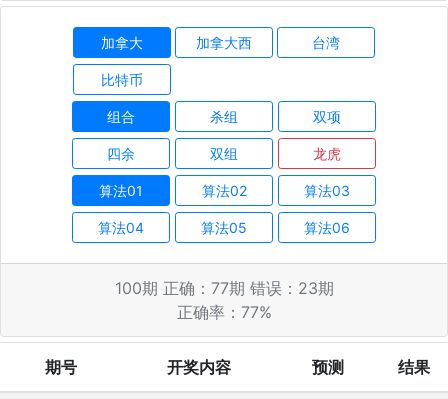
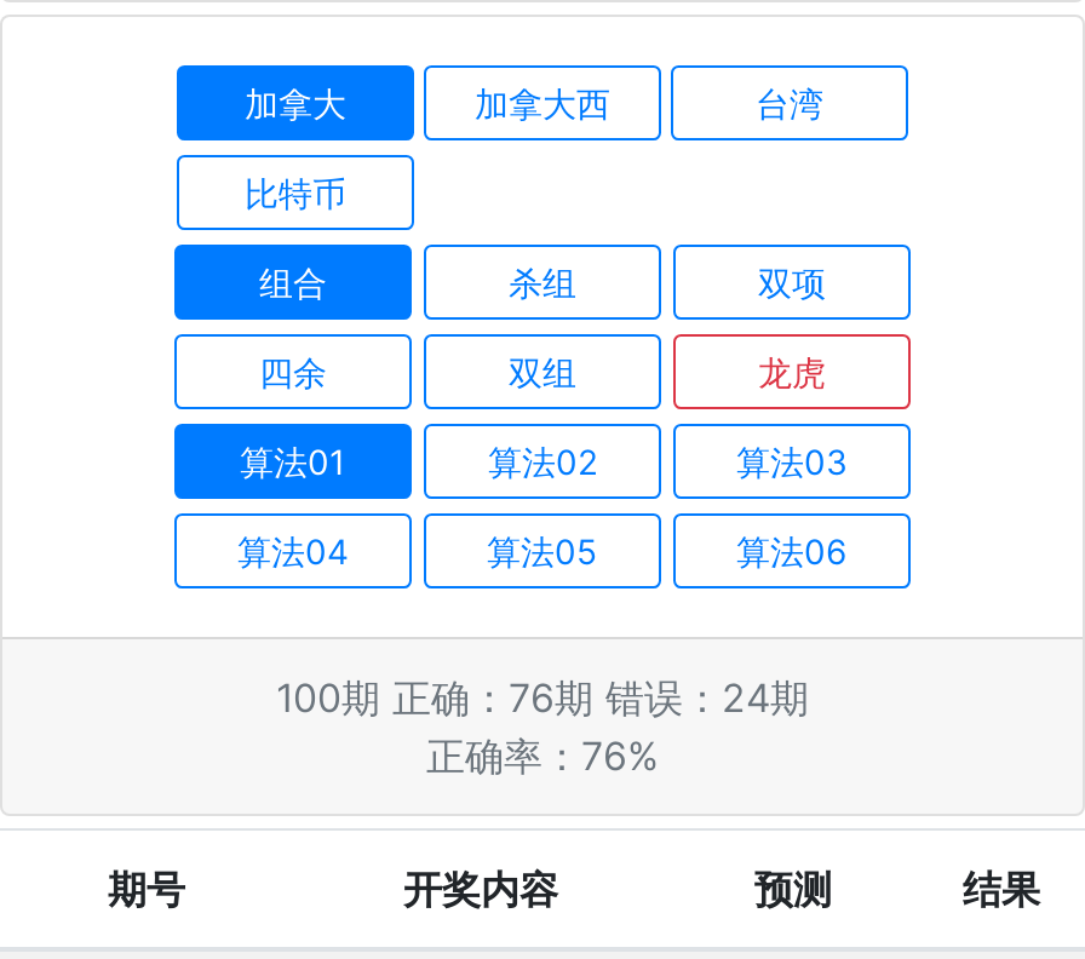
- 100期 正确：77期 错误：23期
+ 100期 正确：76期 错误：24期

- 正确率：77%
+ 正确率：76%
